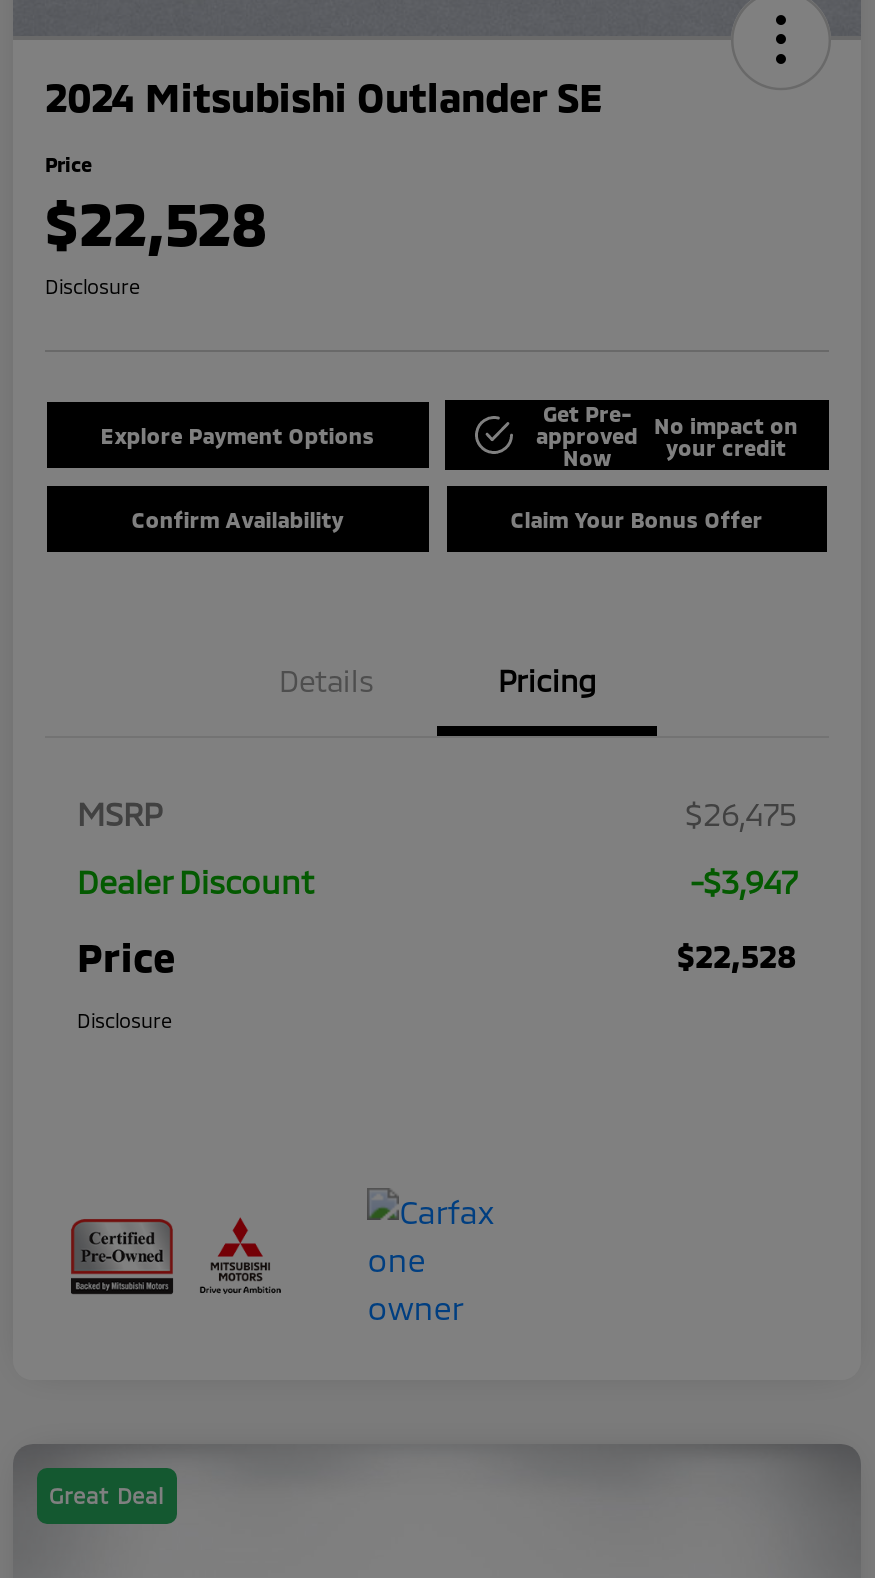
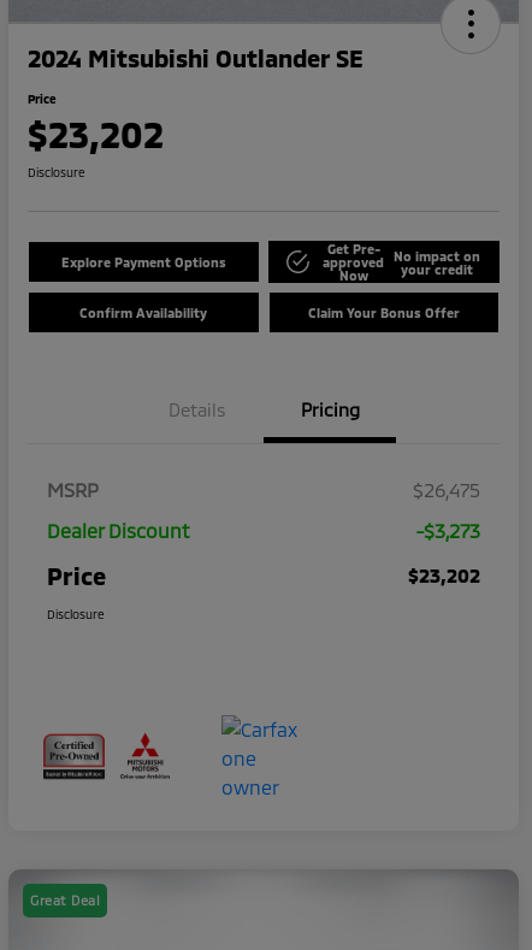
- $22,528
+ $23,202

- -$3,947
+ -$3,273

- $22,528
+ $23,202
